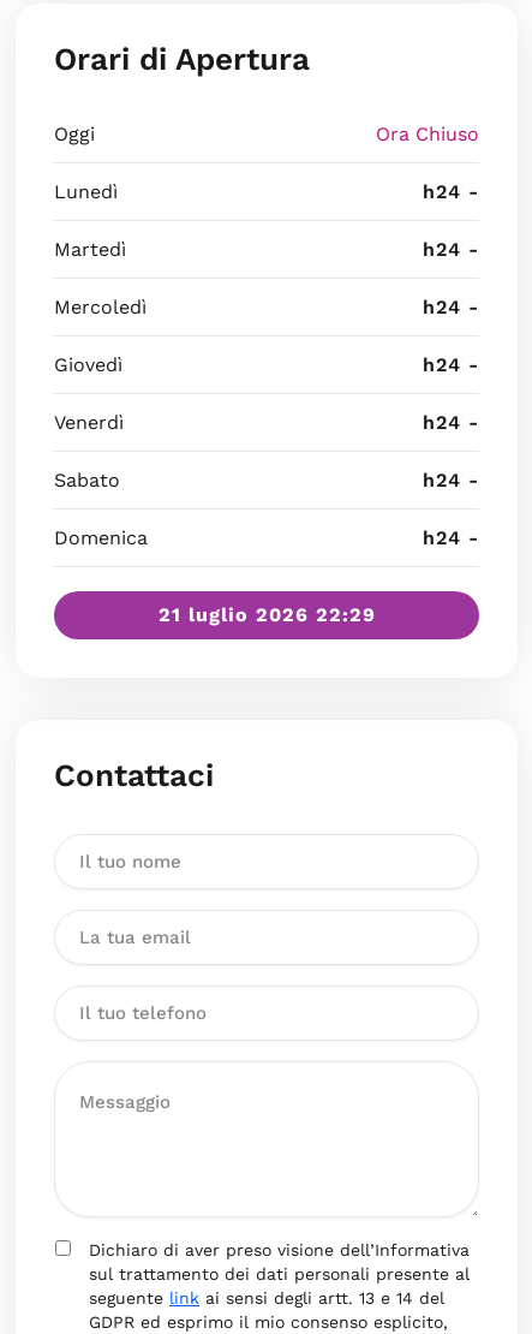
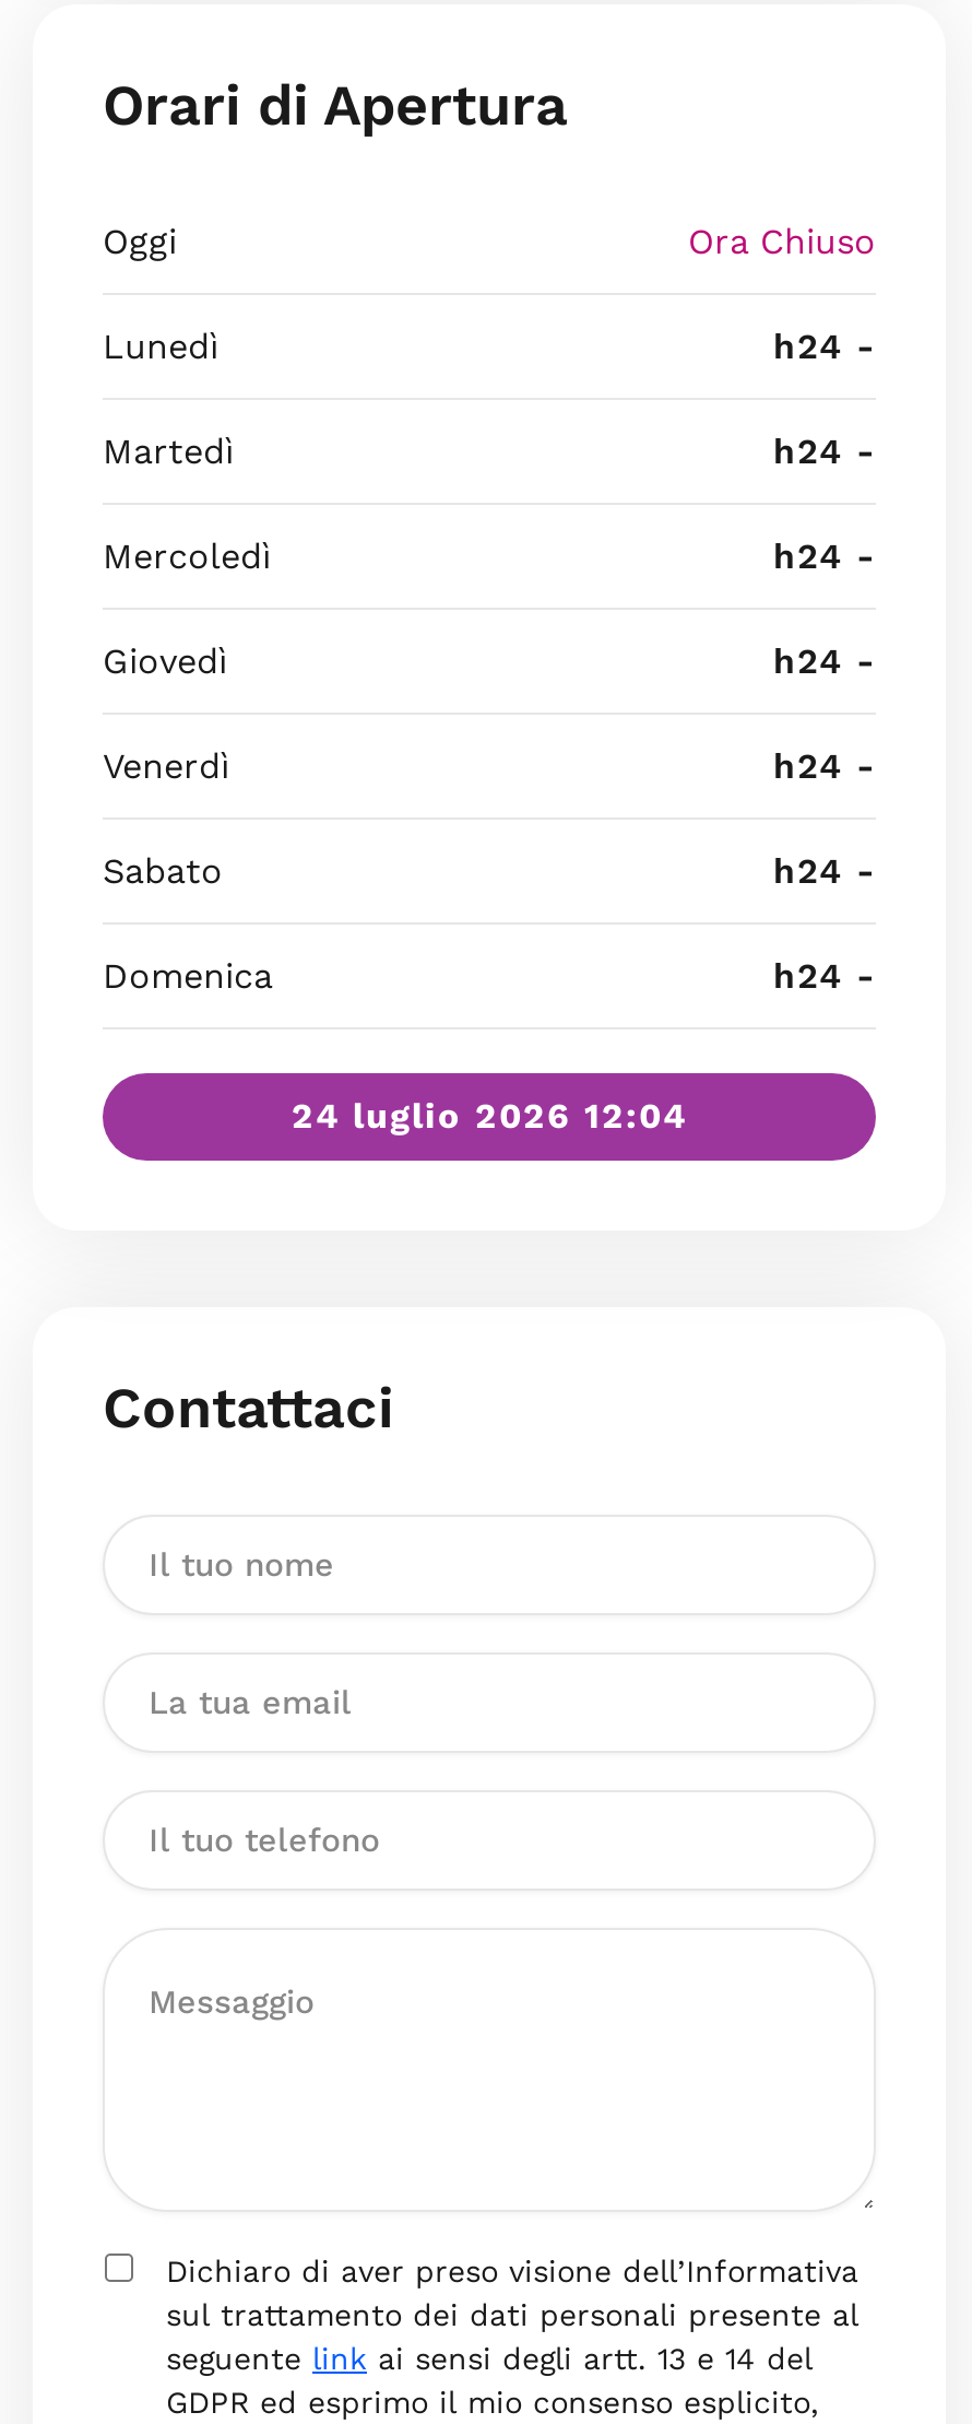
- 21 luglio 2026 22:29
+ 24 luglio 2026 12:04
